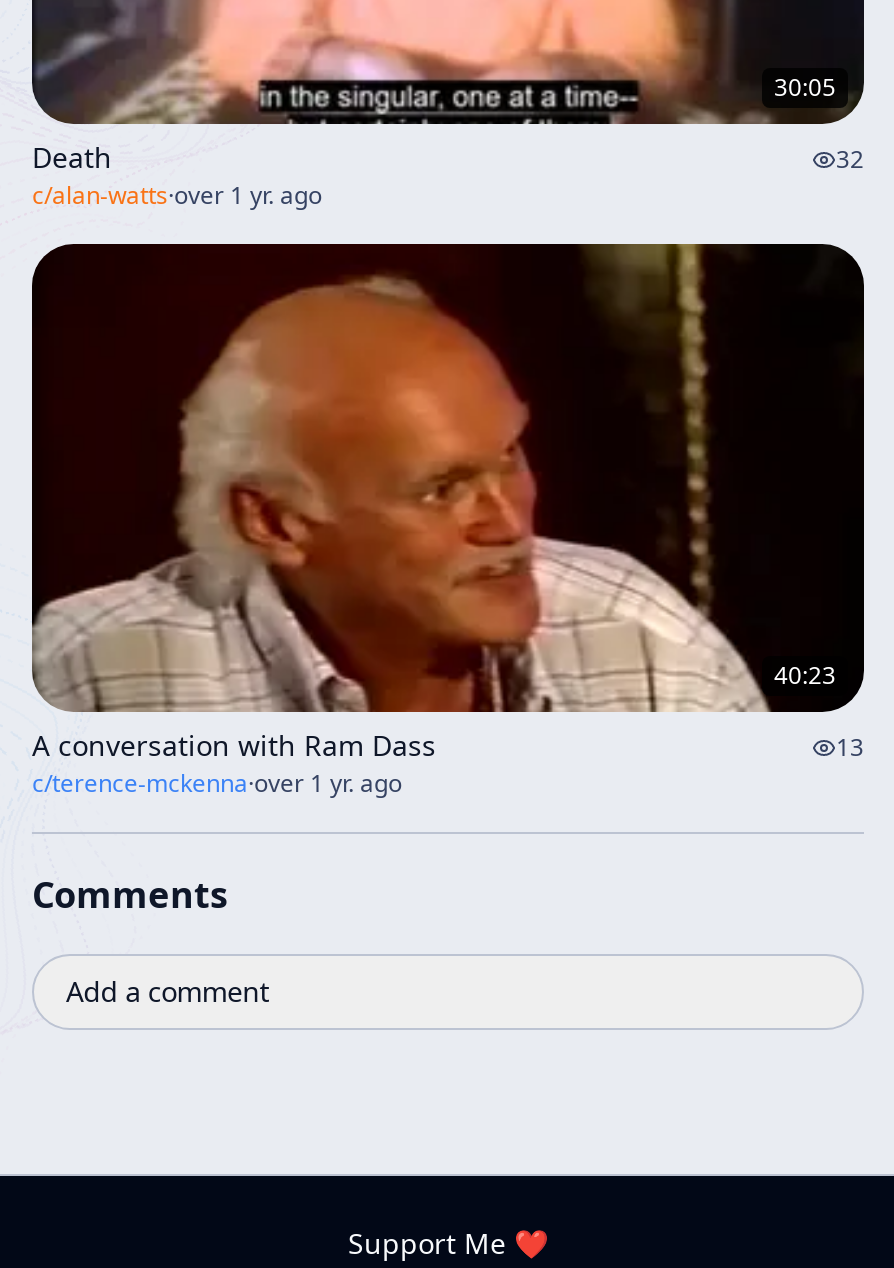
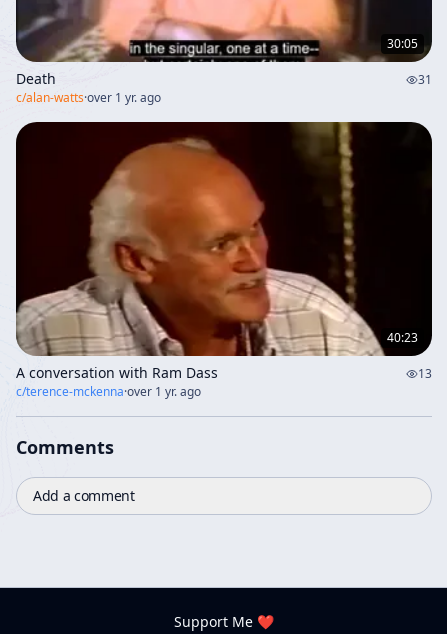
- 32
+ 31
